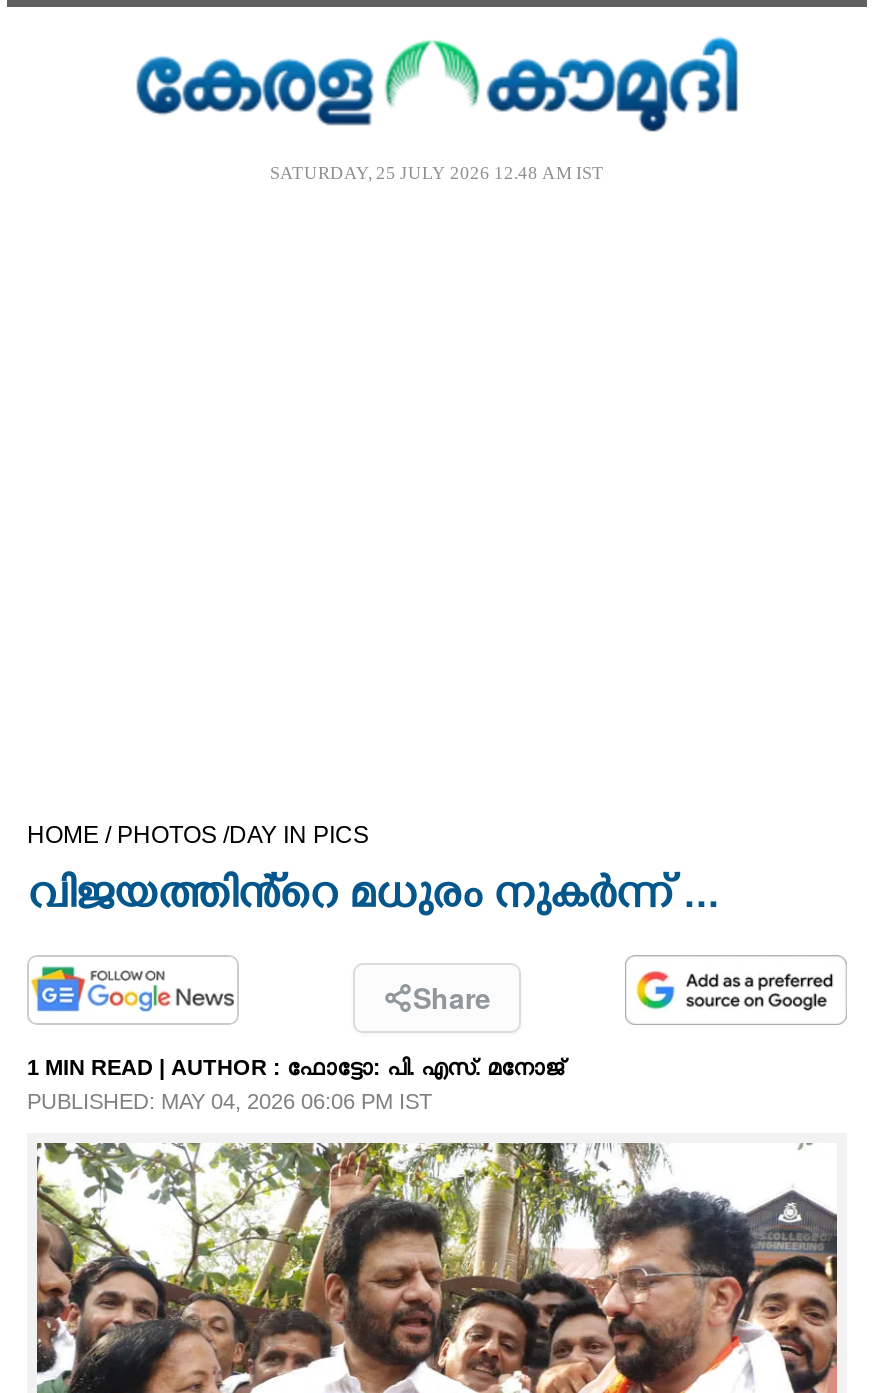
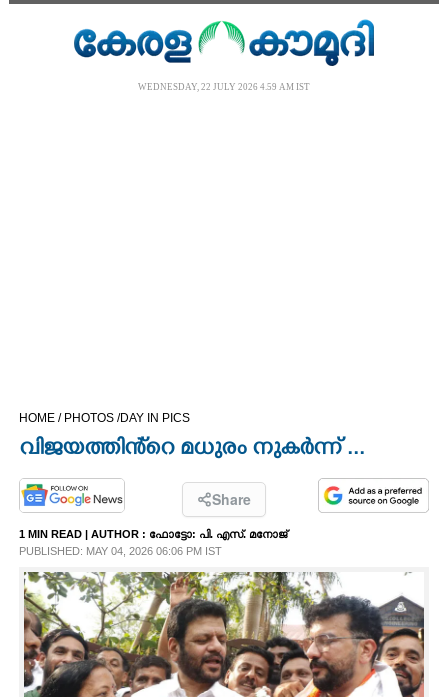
- SATURDAY, 25 JULY 2026 12.48 AM IST
+ WEDNESDAY, 22 JULY 2026 4.59 AM IST
